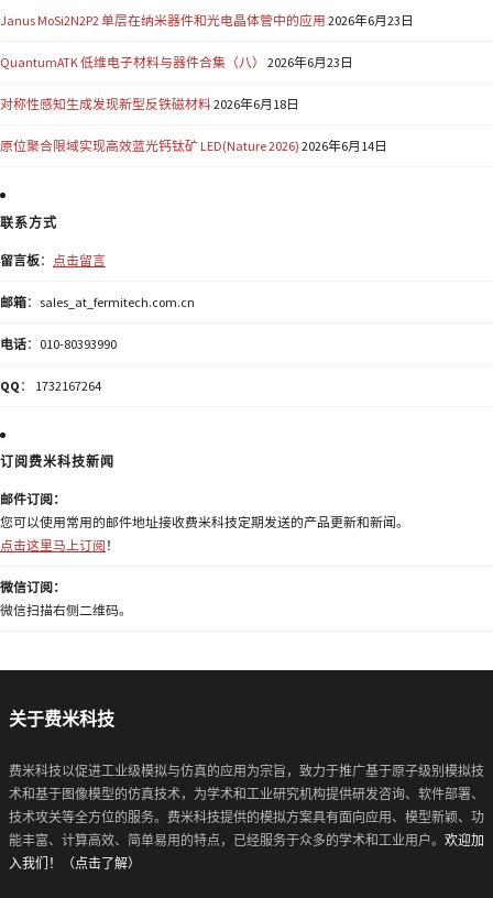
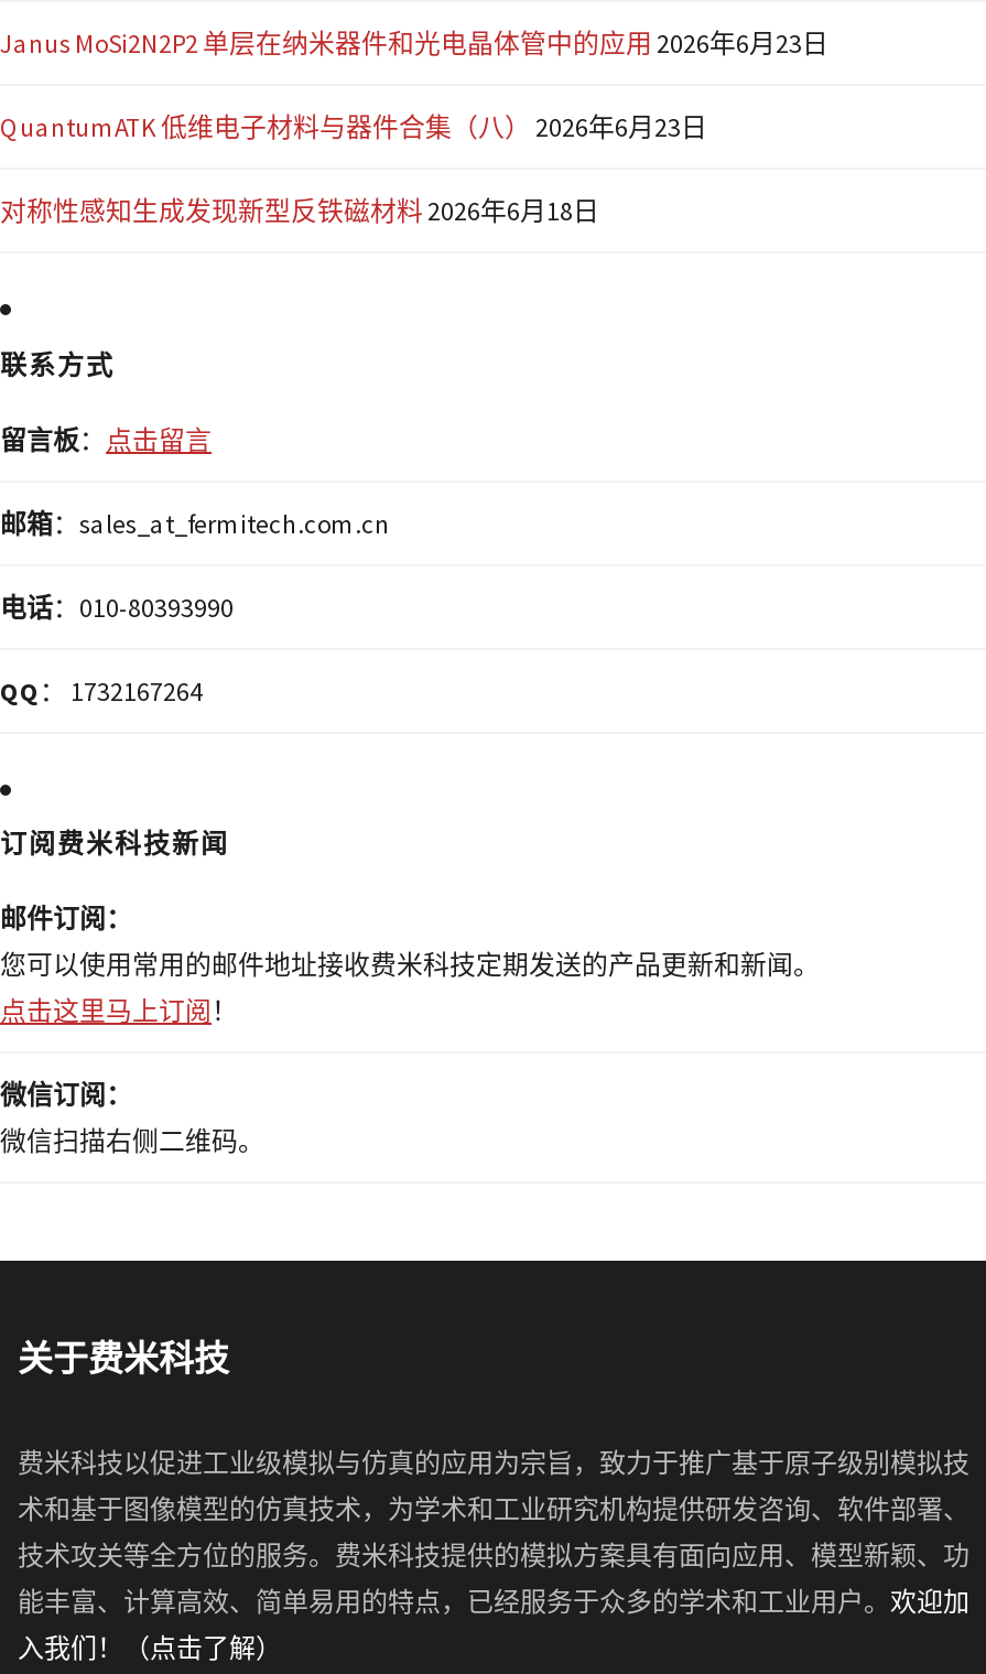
- 原位聚合限域实现高效蓝光钙钛矿 LED(Nature 2026) 2026年6月14日
